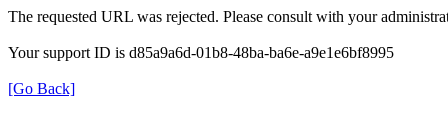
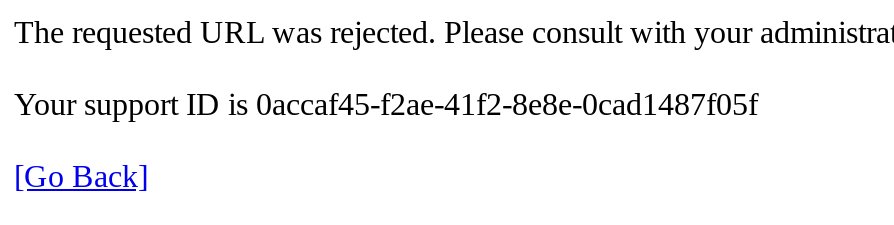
- Your support ID is d85a9a6d-01b8-48ba-ba6e-a9e1e6bf8995
+ Your support ID is 0accaf45-f2ae-41f2-8e8e-0cad1487f05f
